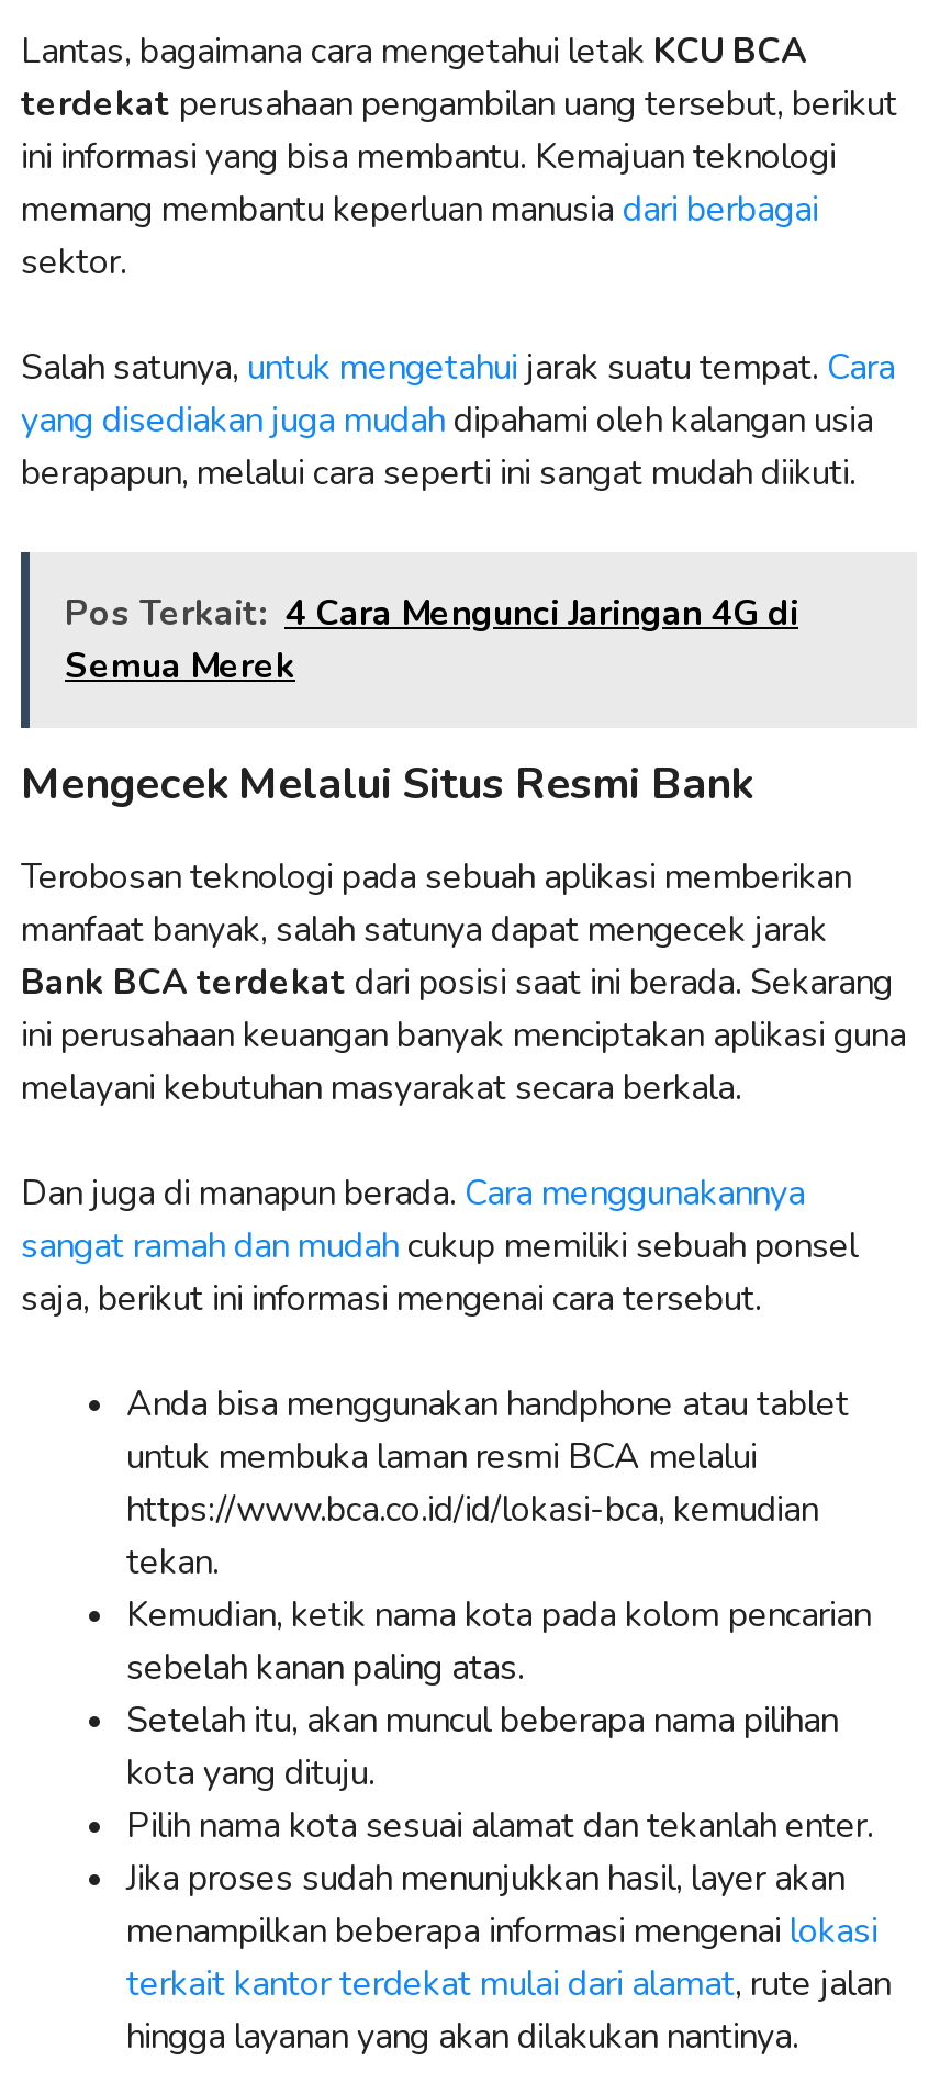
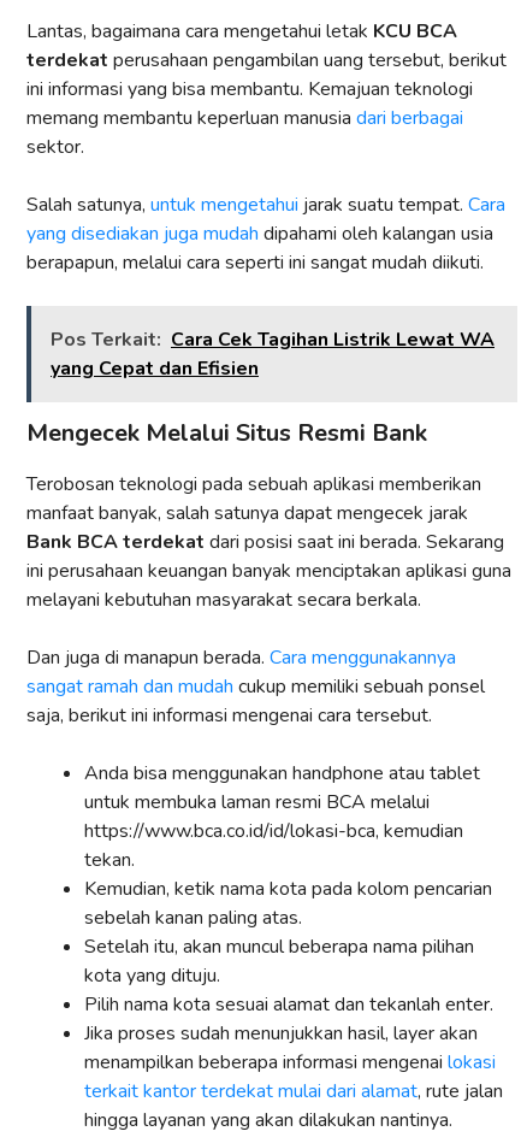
- Pos Terkait: 4 Cara Mengunci Jaringan 4G di
- Semua Merek
+ Pos Terkait: Cara Cek Tagihan Listrik Lewat WA
+ yang Cepat dan Efisien
